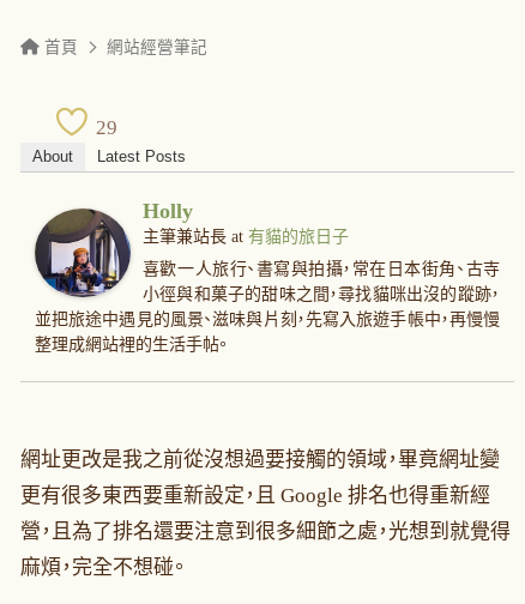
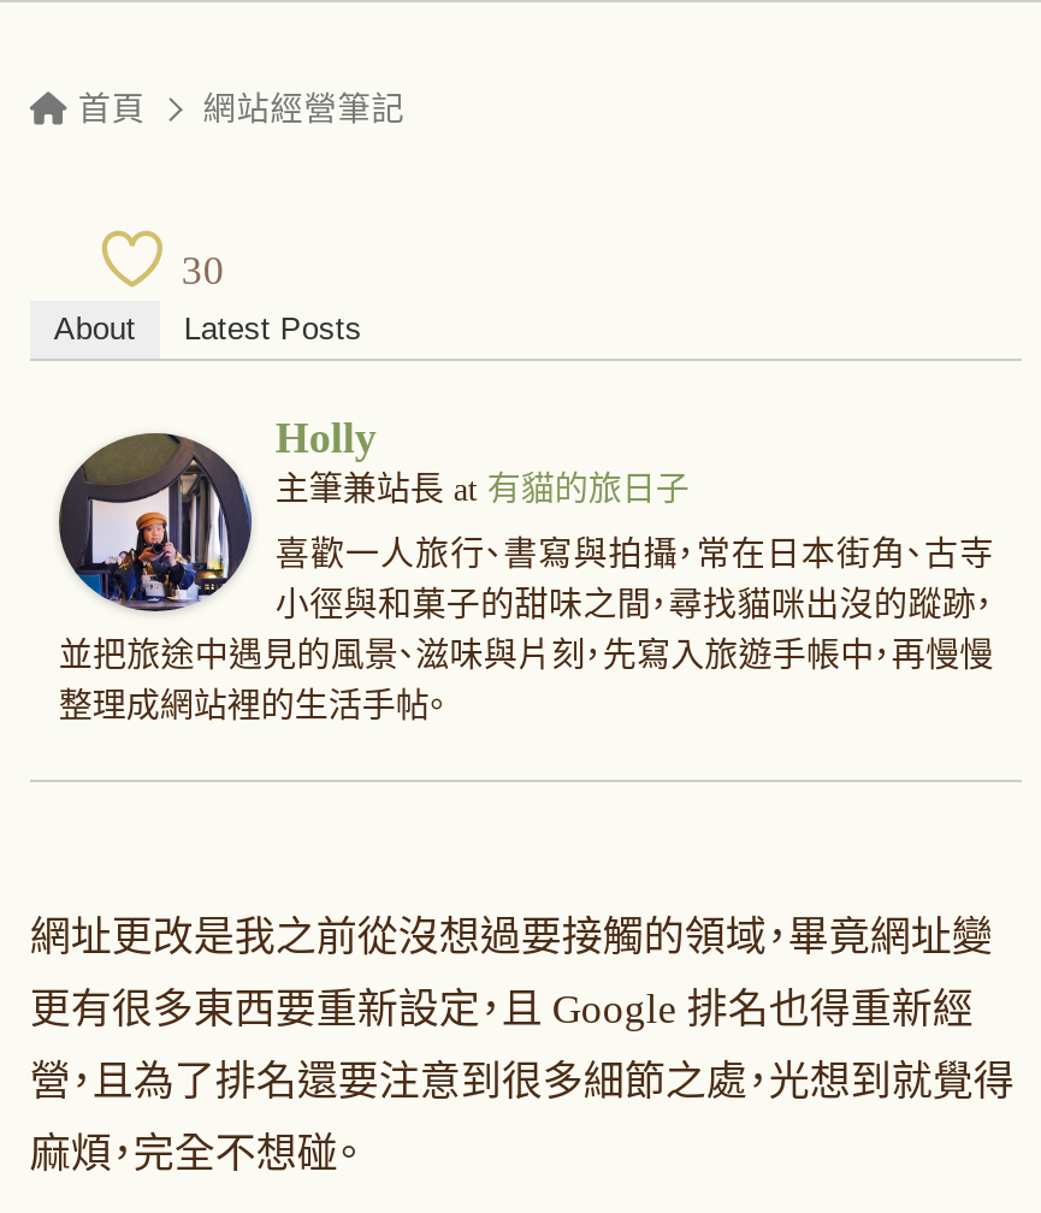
- 29
+ 30
